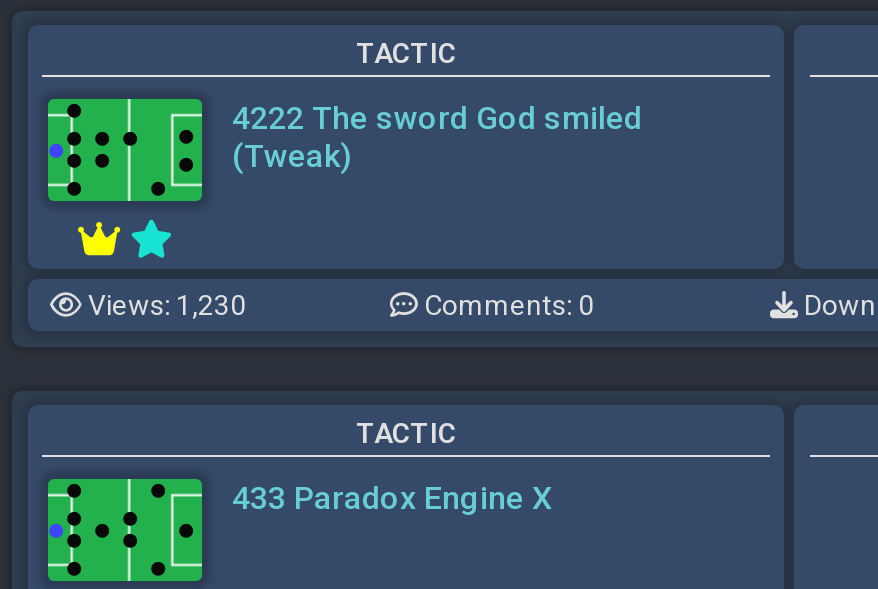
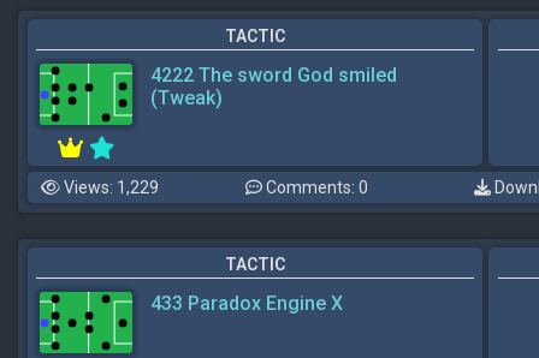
- Views: 1,230
+ Views: 1,229
